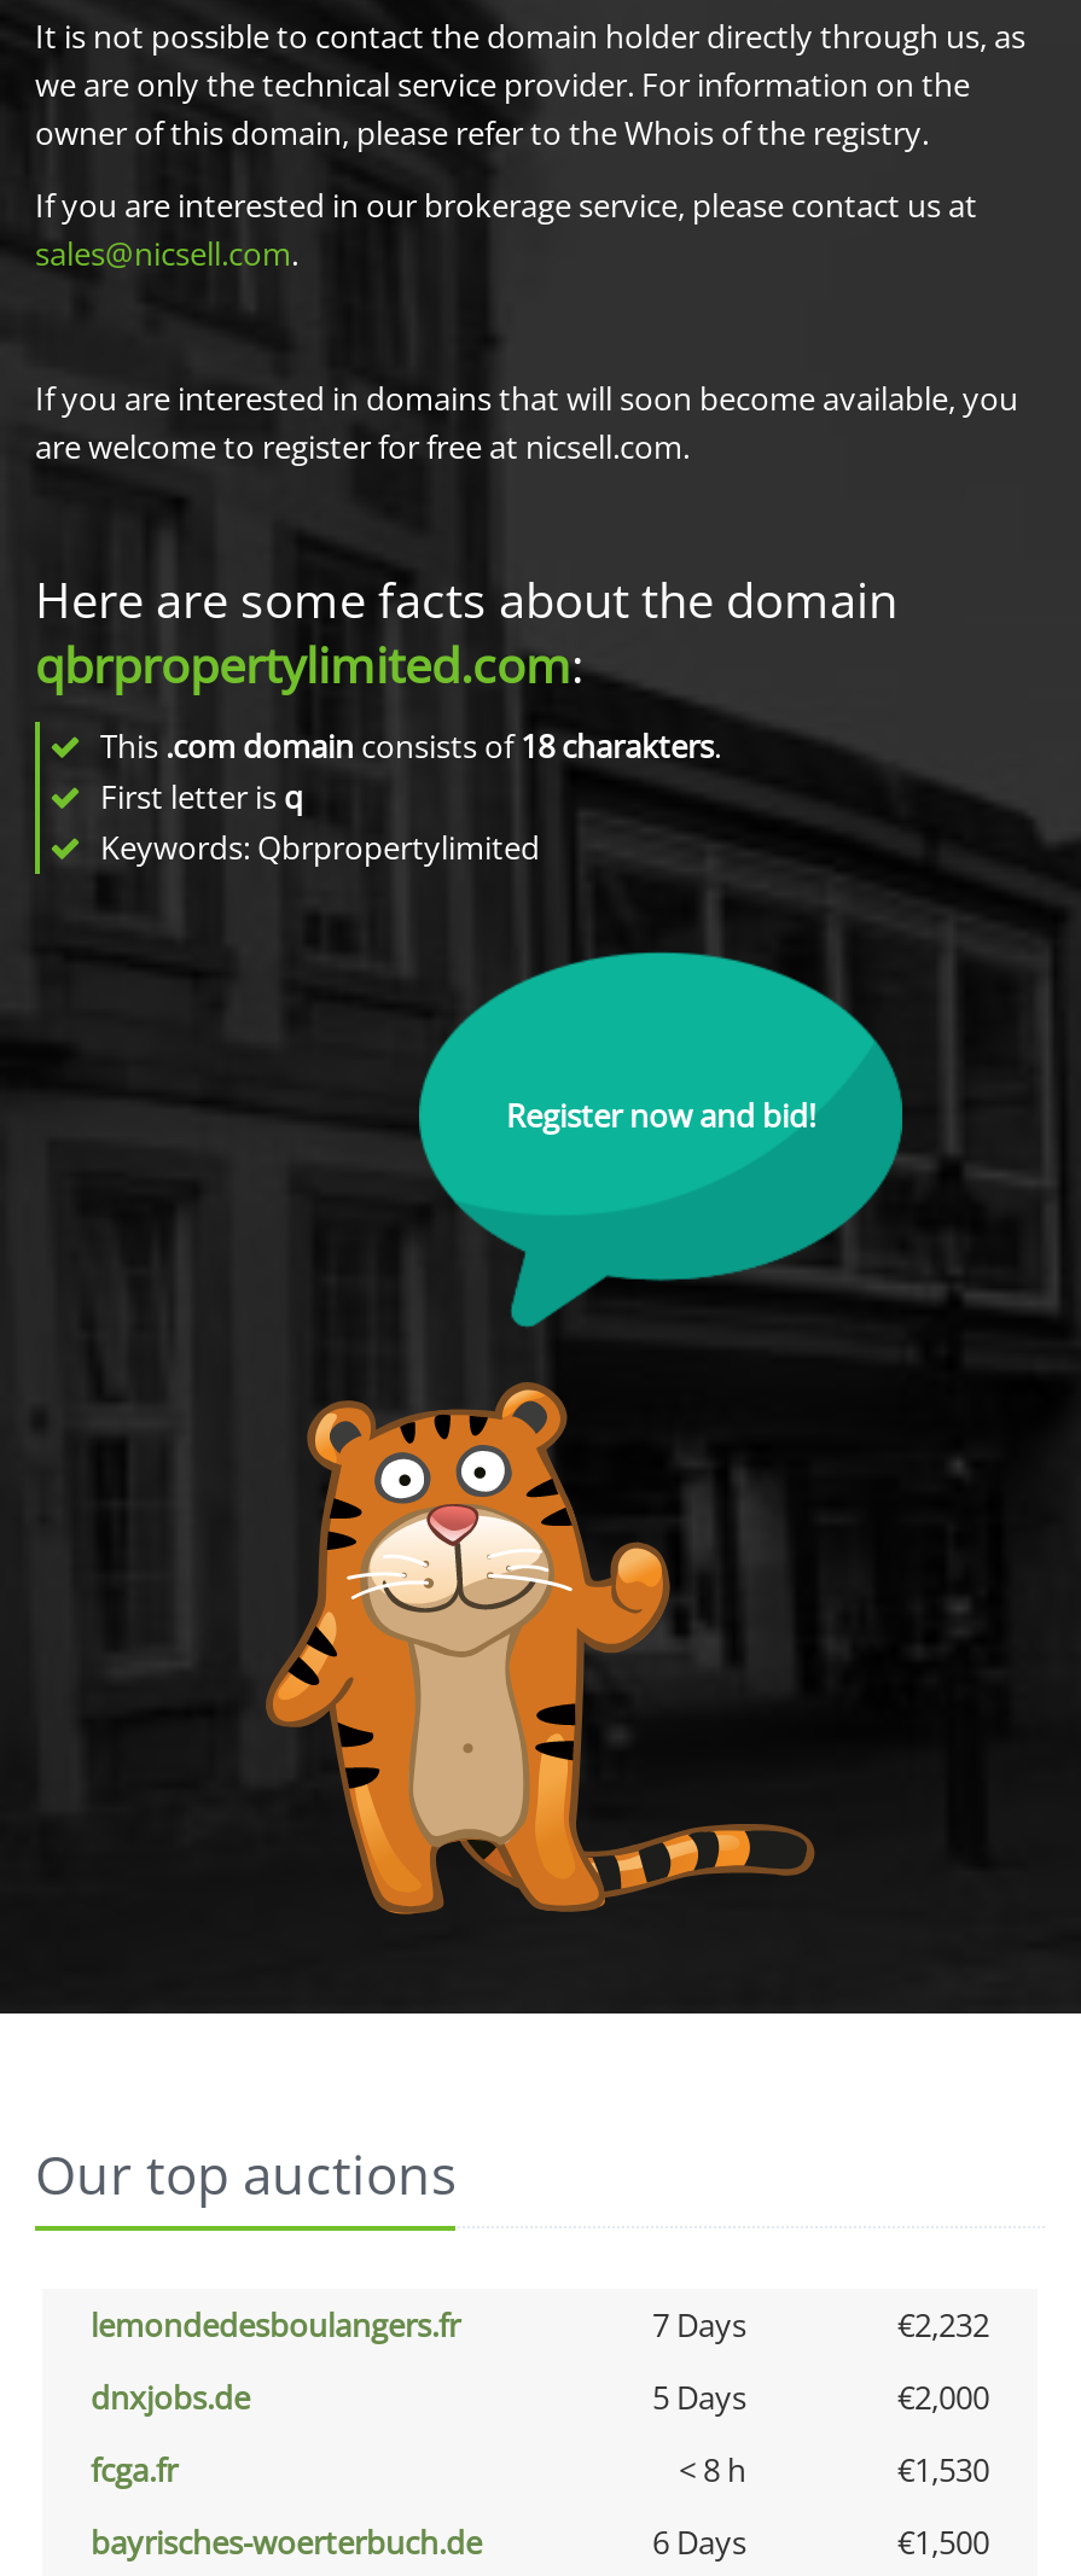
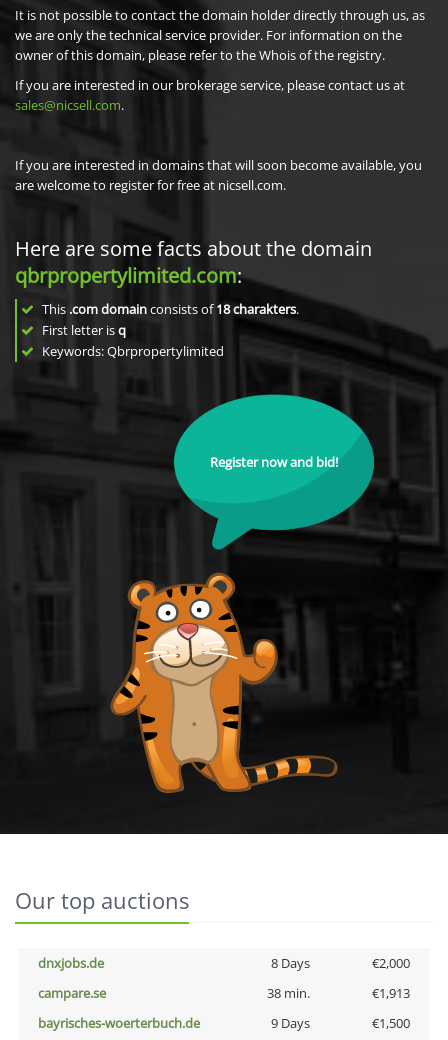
- lemondedesboulangers.fr
- 7 Days
- €2,232

- 5 Days
+ 8 Days

- fcga.fr
- < 8 h
- €1,530
+ campare.se
+ 38 min.
+ €1,913

- 6 Days
+ 9 Days
